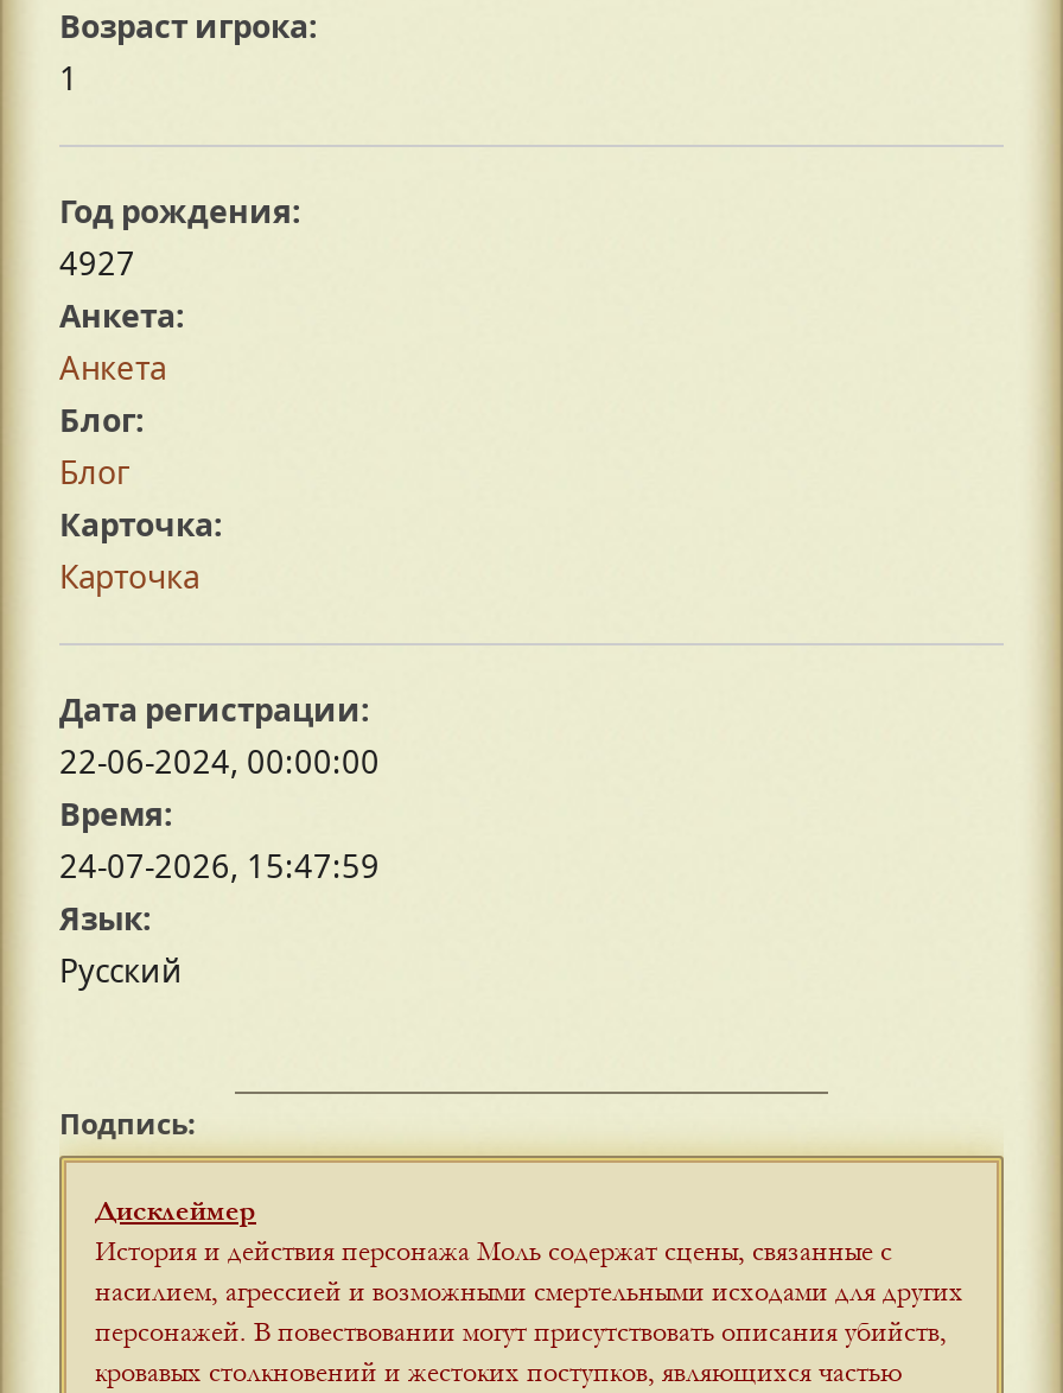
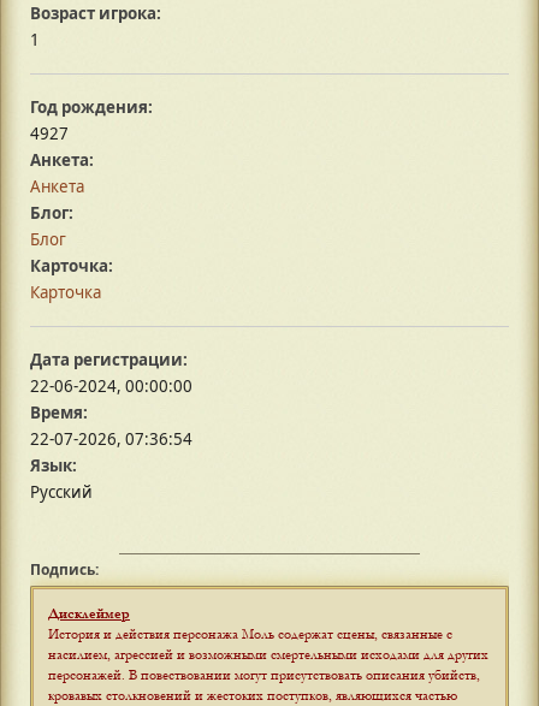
- 24-07-2026, 15:47:59
+ 22-07-2026, 07:36:54
